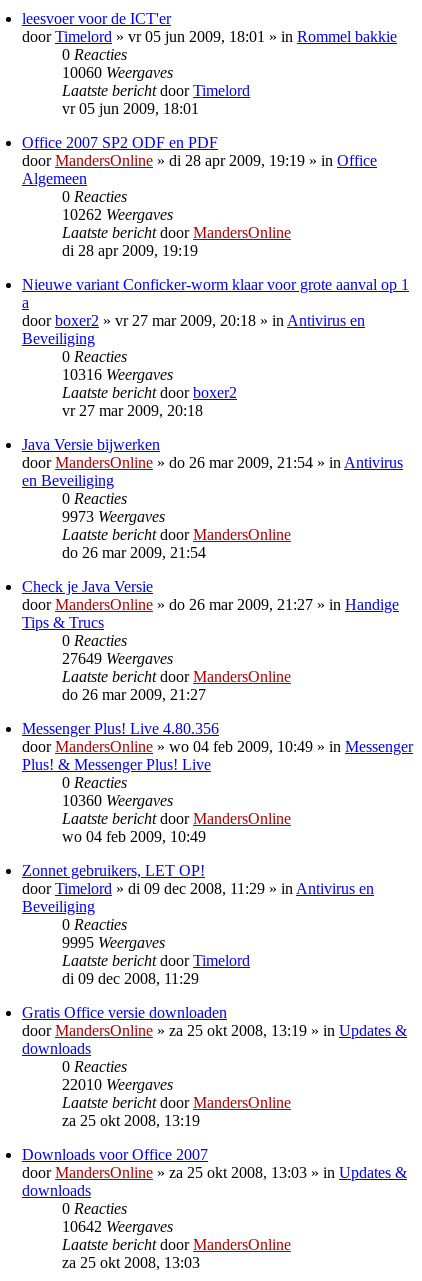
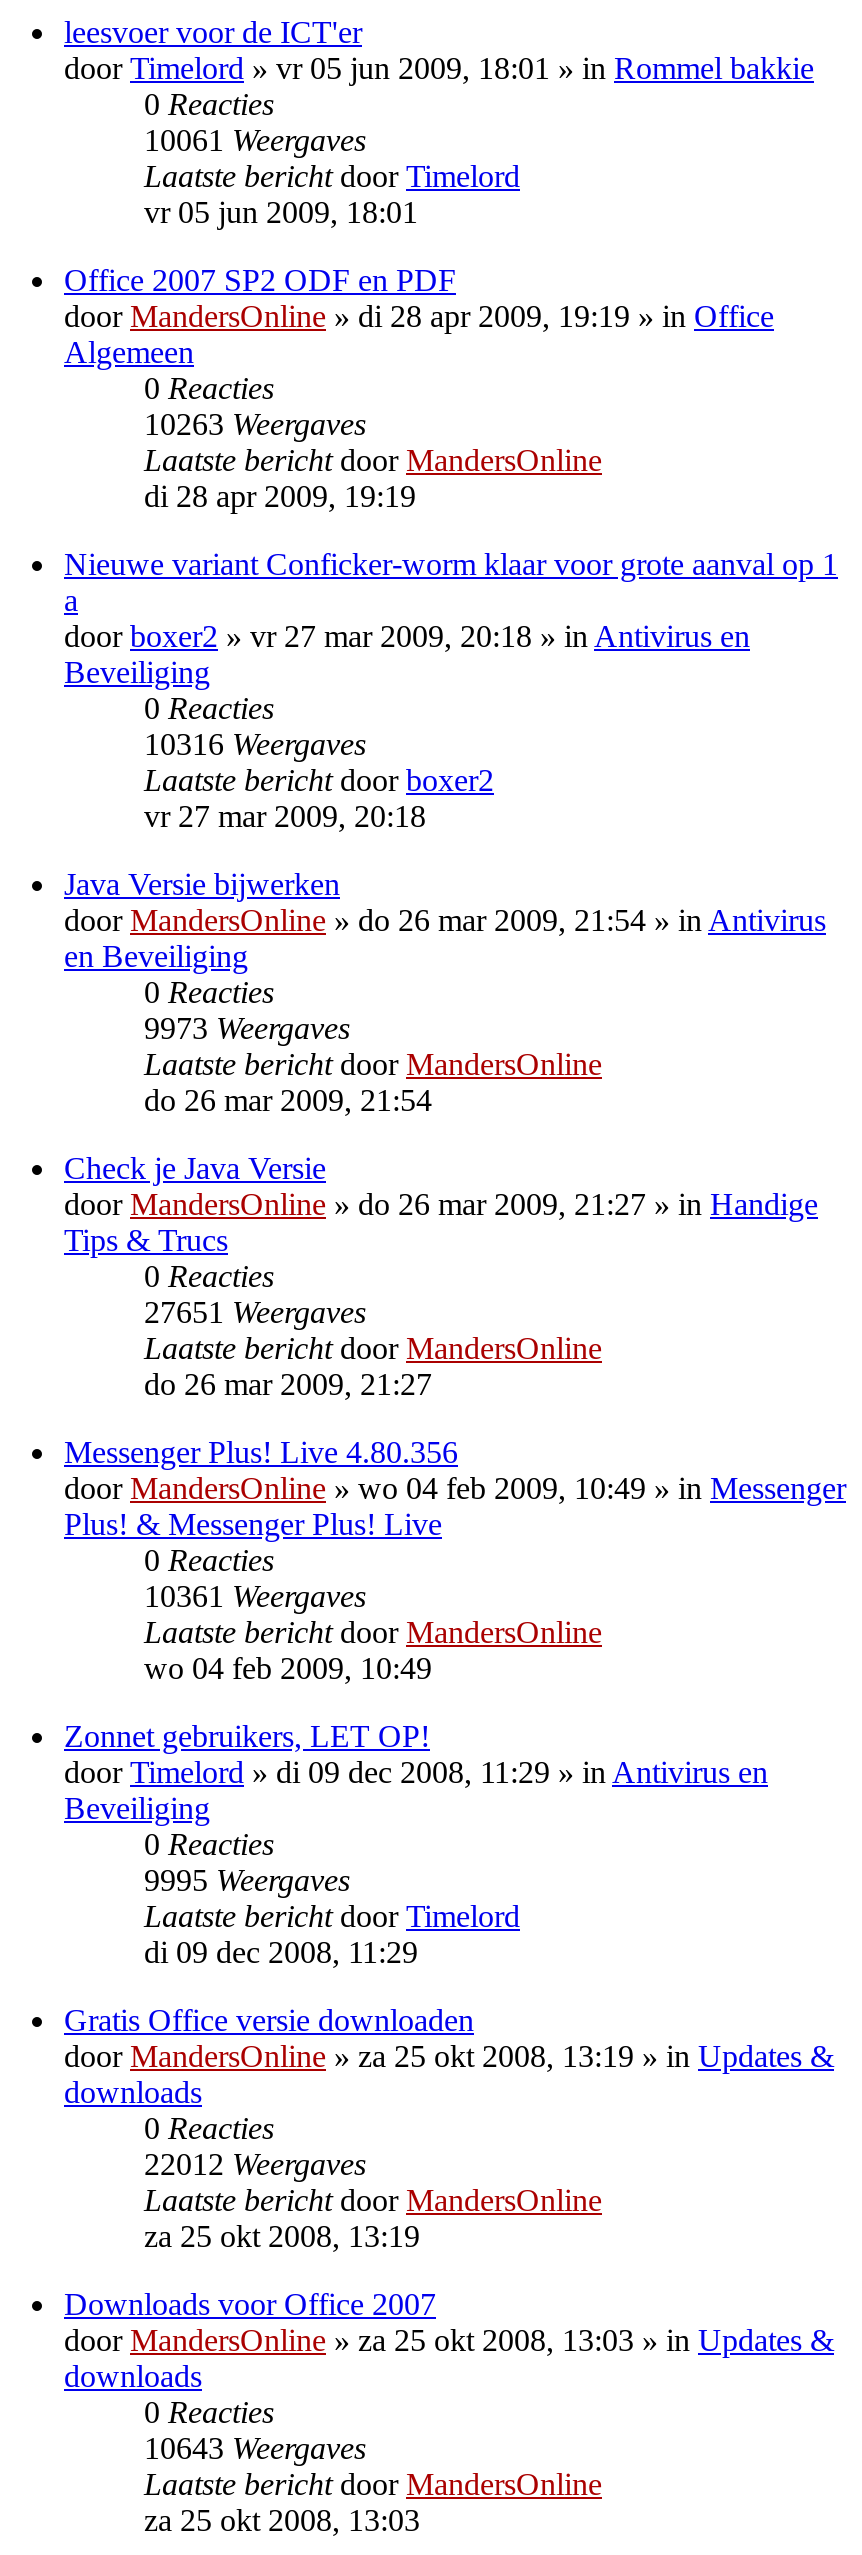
- 10060 Weergaves
+ 10061 Weergaves

- 10262 Weergaves
+ 10263 Weergaves

- 27649 Weergaves
+ 27651 Weergaves

- 10360 Weergaves
+ 10361 Weergaves

- 22010 Weergaves
+ 22012 Weergaves

- 10642 Weergaves
+ 10643 Weergaves
